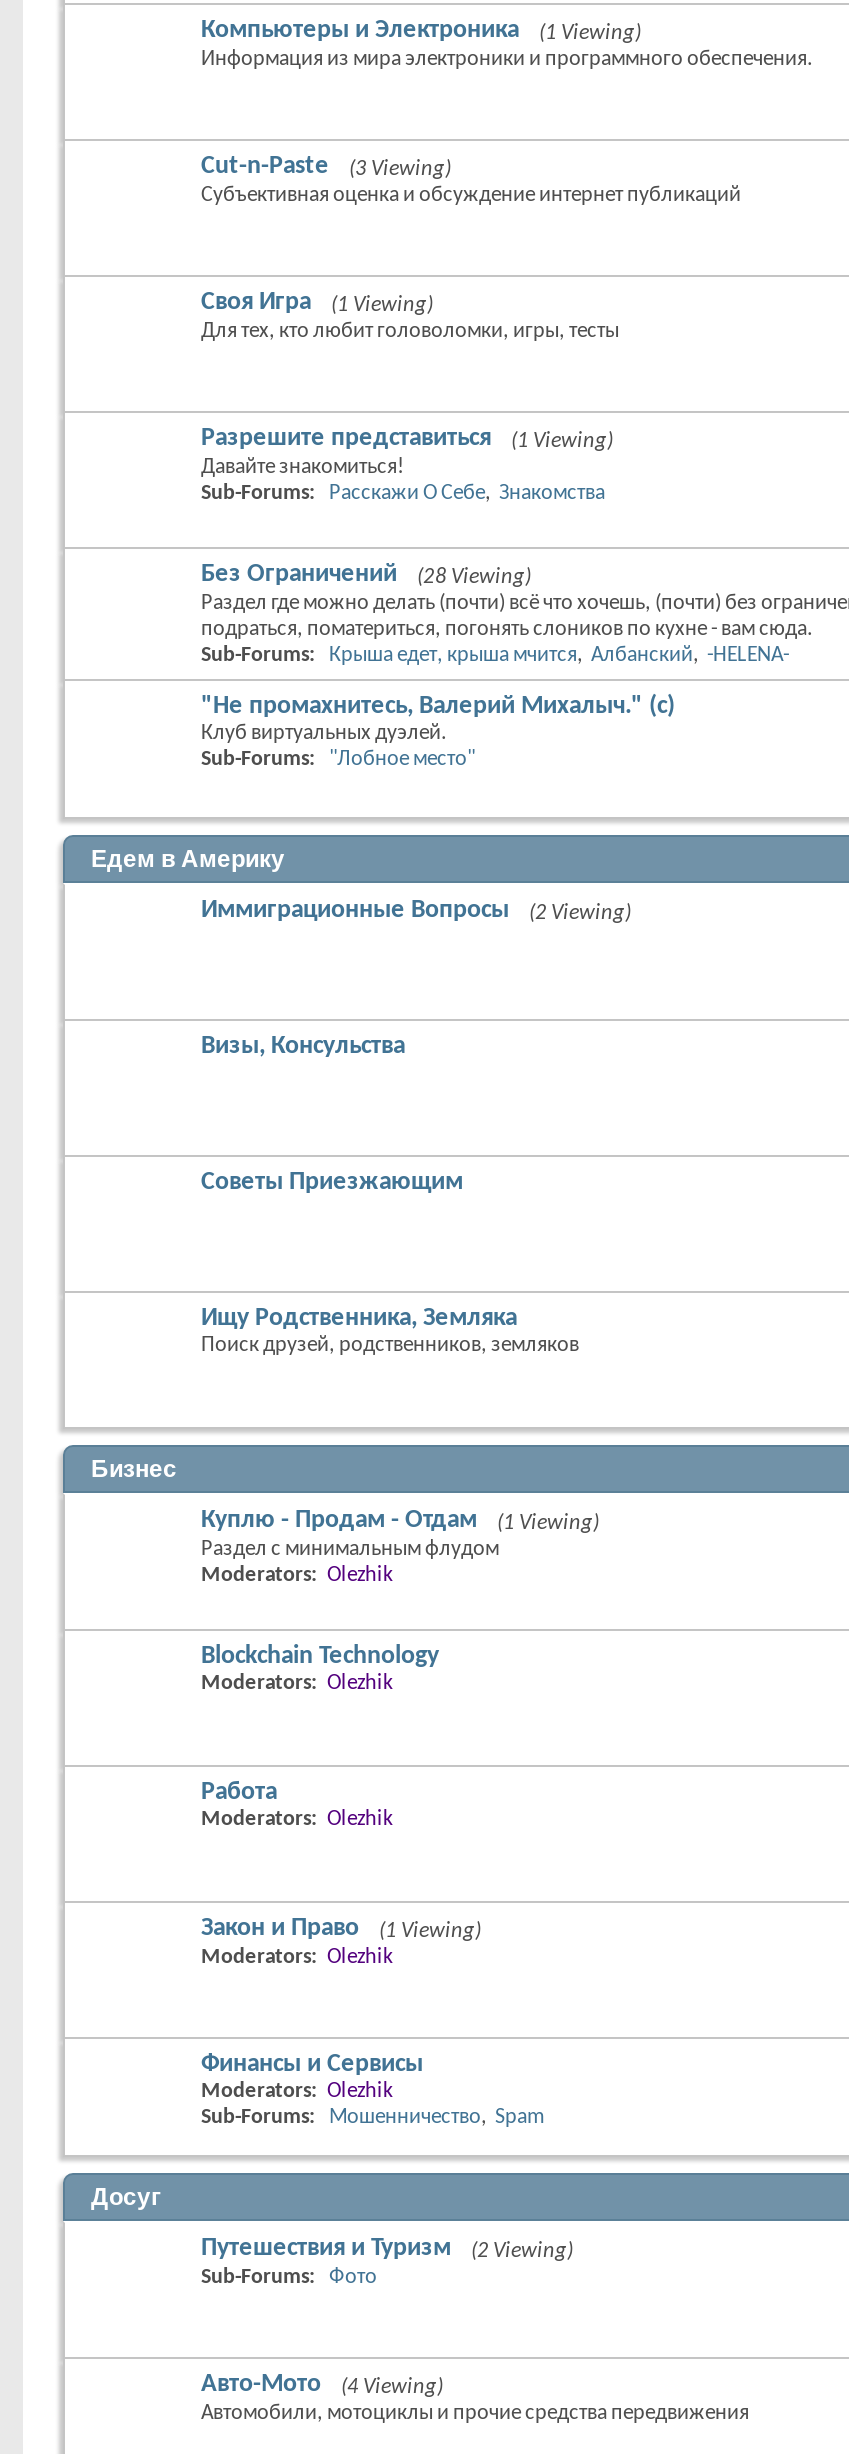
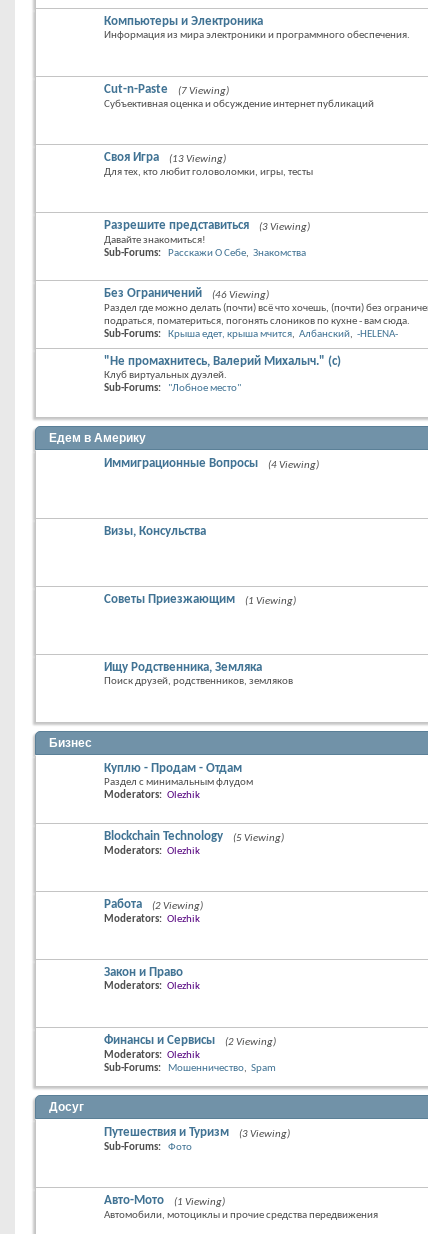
- (1 Viewing)

- Cut-n-Paste (3 Viewing)
+ Cut-n-Paste (7 Viewing)

- Своя Игра (1 Viewing)
+ Своя Игра (13 Viewing)

- Разрешите представиться (1 Viewing)
+ Разрешите представиться (3 Viewing)

- Без Ограничений (28 Viewing)
+ Без Ограничений (46 Viewing)

- Иммиграционные Вопросы (2 Viewing)
+ Иммиграционные Вопросы (4 Viewing)

+ (1 Viewing)

- (1 Viewing)

+ (5 Viewing)

+ (2 Viewing)

- (1 Viewing)

+ (2 Viewing)

- Путешествия и Туризм (2 Viewing)
+ Путешествия и Туризм (3 Viewing)

- Авто-Мото (4 Viewing)
+ Авто-Мото (1 Viewing)
